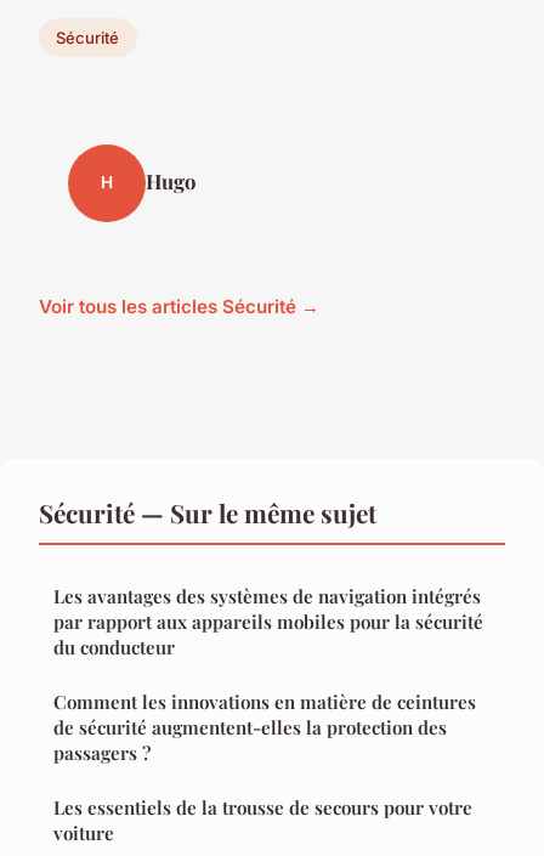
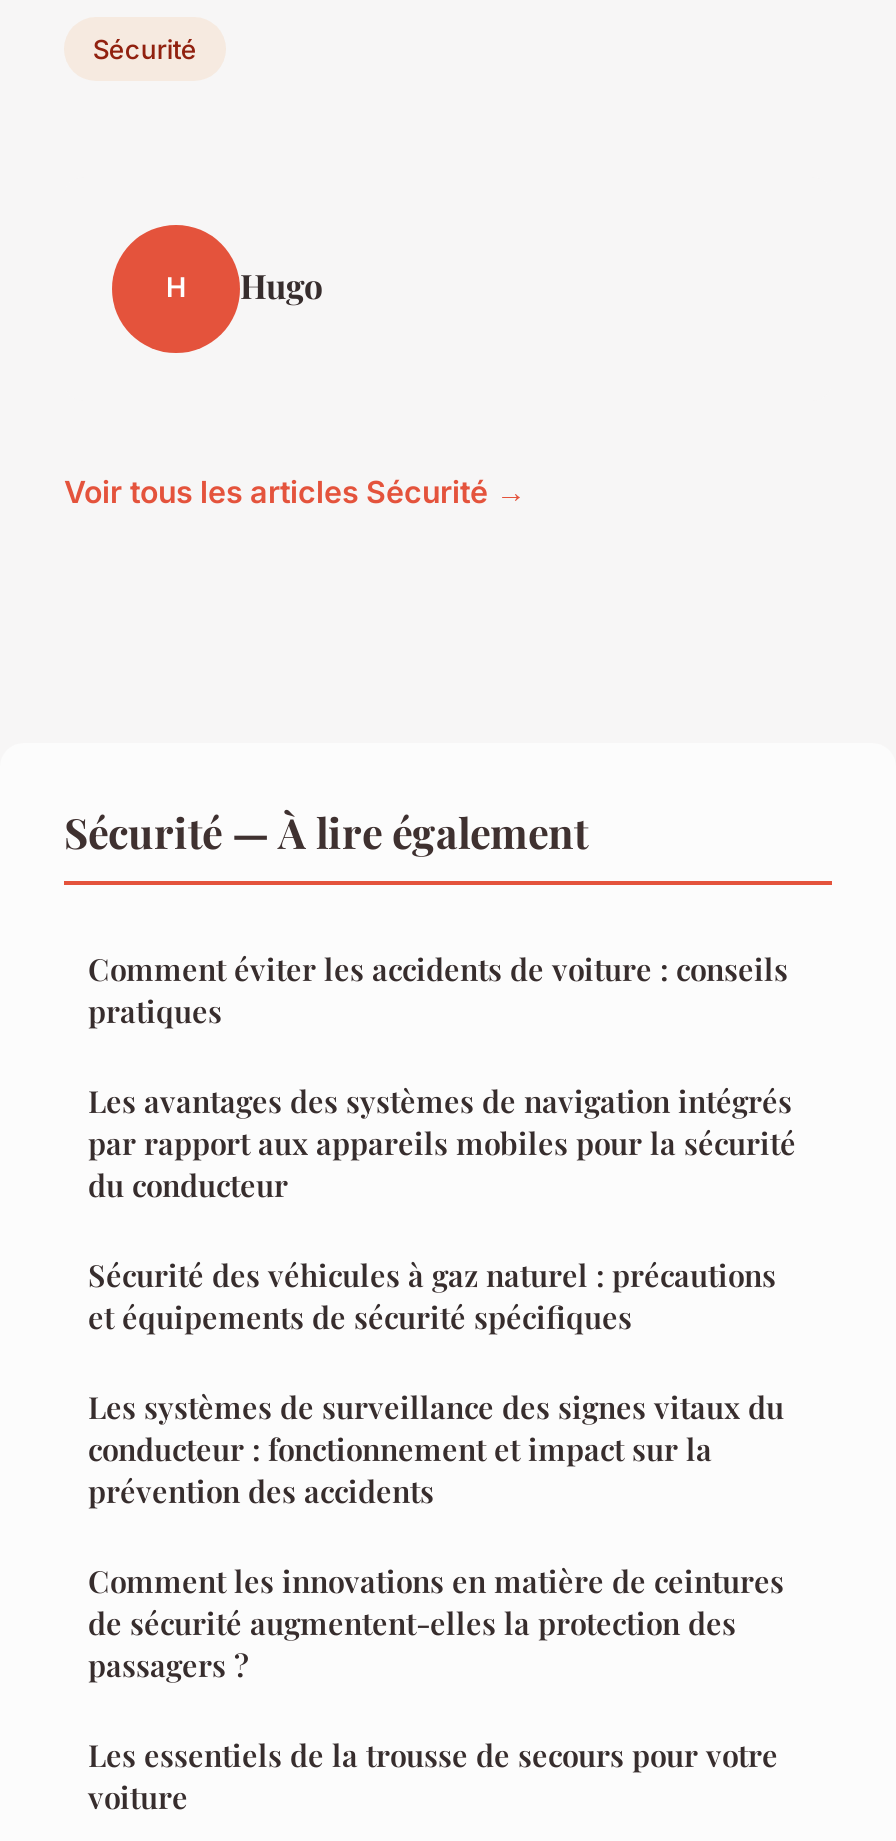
- Sécurité — Sur le même sujet
+ Sécurité — À lire également
+ Comment éviter les accidents de voiture : conseils
+ pratiques

+ Sécurité des véhicules à gaz naturel : précautions
+ et équipements de sécurité spécifiques
+ Les systèmes de surveillance des signes vitaux du
+ conducteur : fonctionnement et impact sur la
+ prévention des accidents
